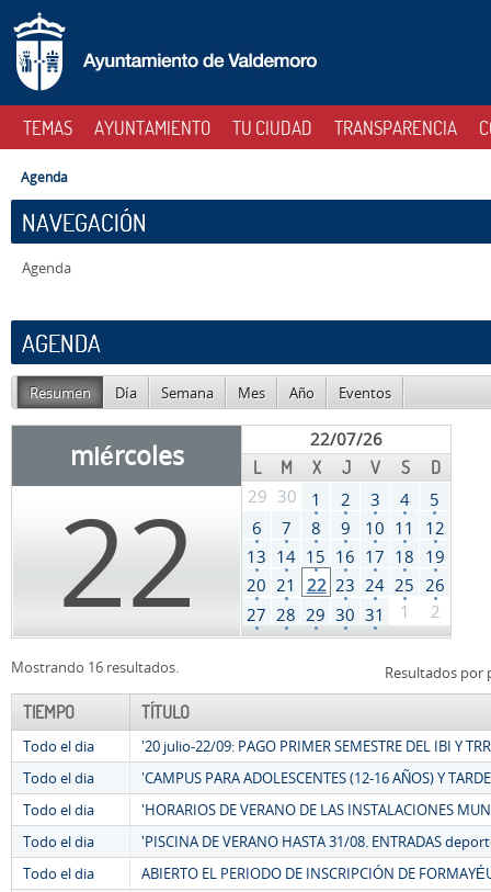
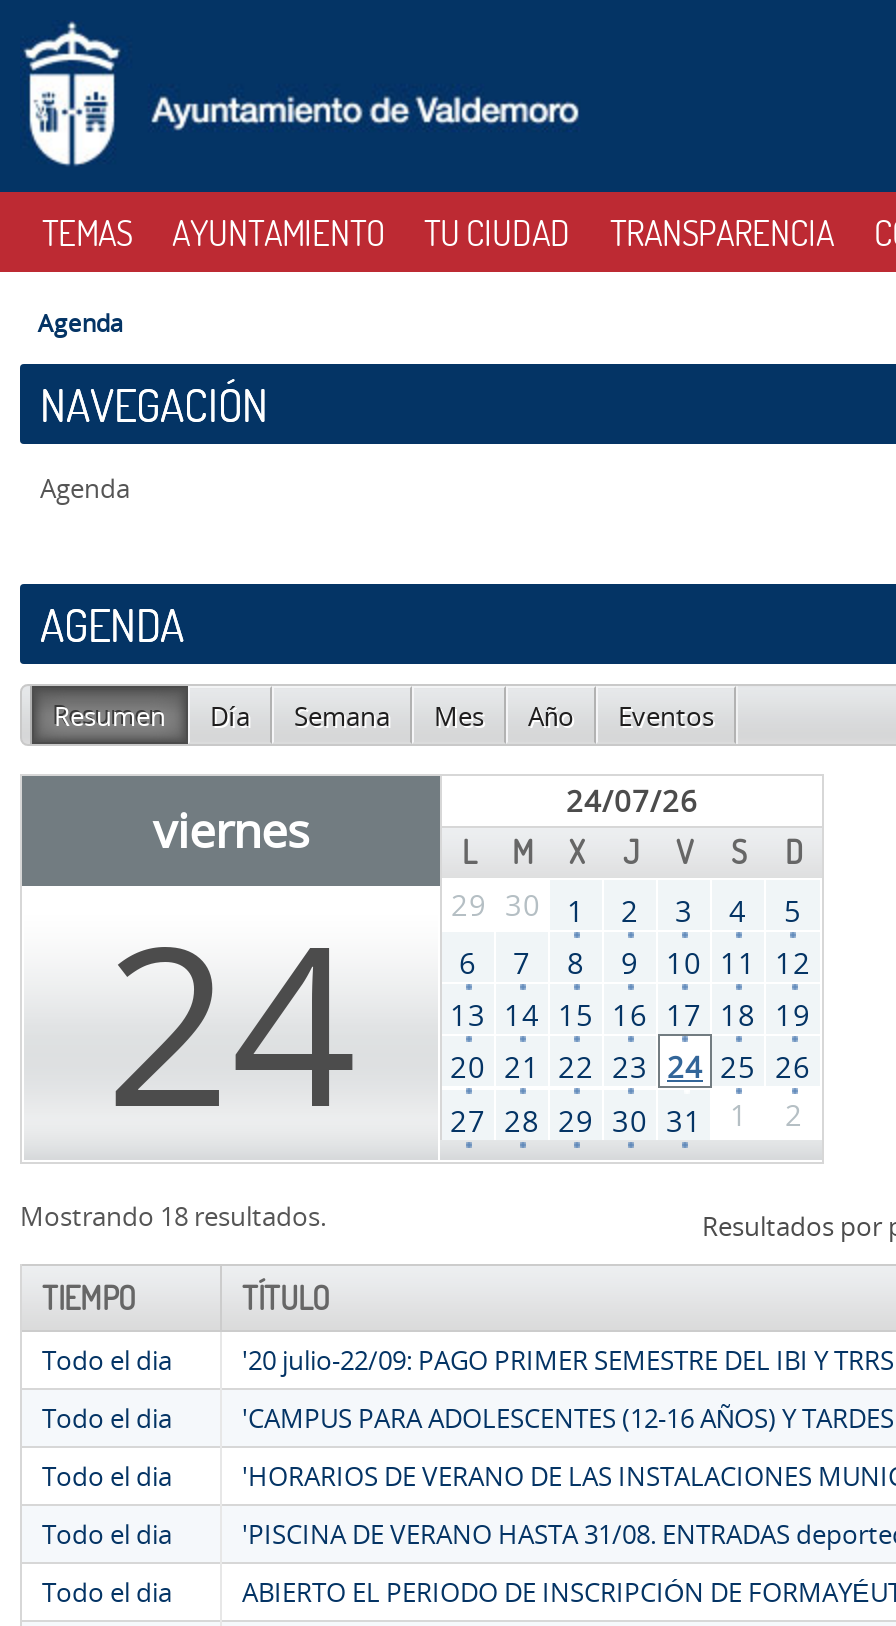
- 22/07/26
+ 24/07/26

- miércoles
- 22
+ viernes
+ 24

- Mostrando 16 resultados.
+ Mostrando 18 resultados.
